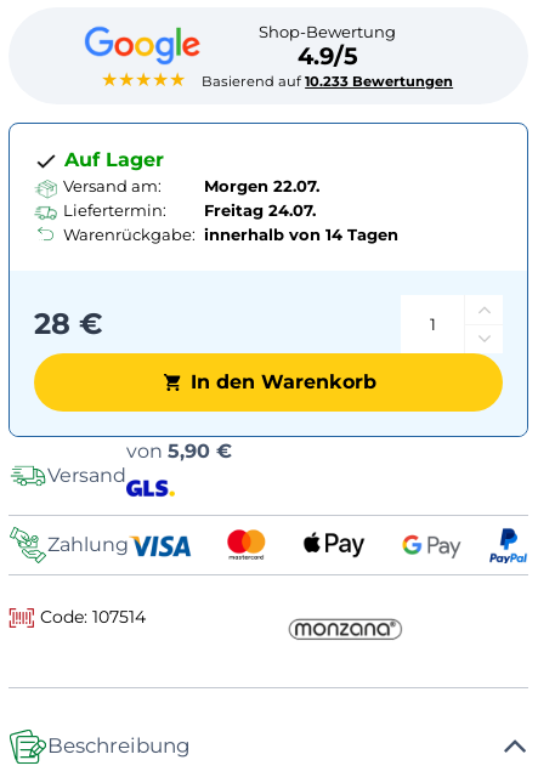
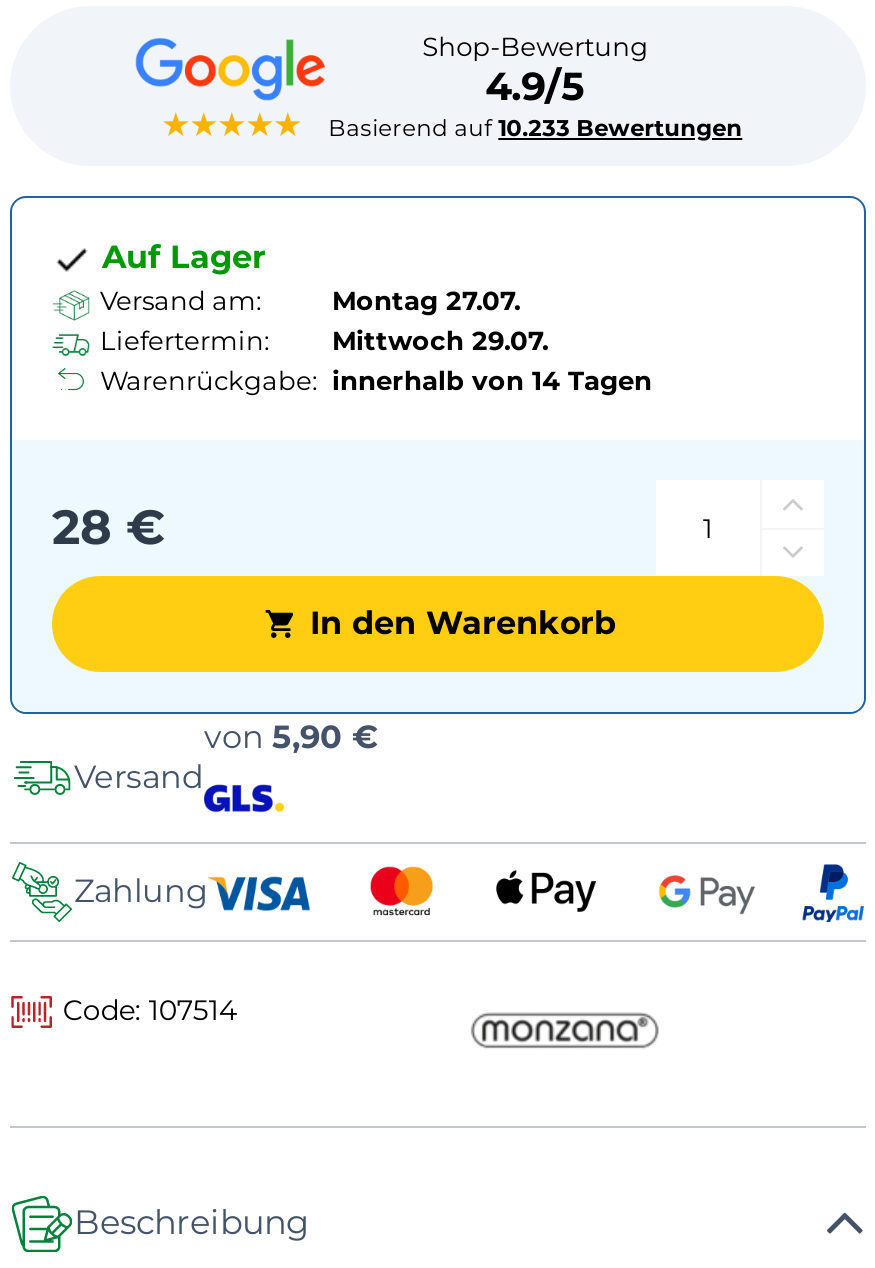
- Morgen 22.07.
+ Montag 27.07.

- Liefertermin: Freitag 24.07.
+ Liefertermin: Mittwoch 29.07.
